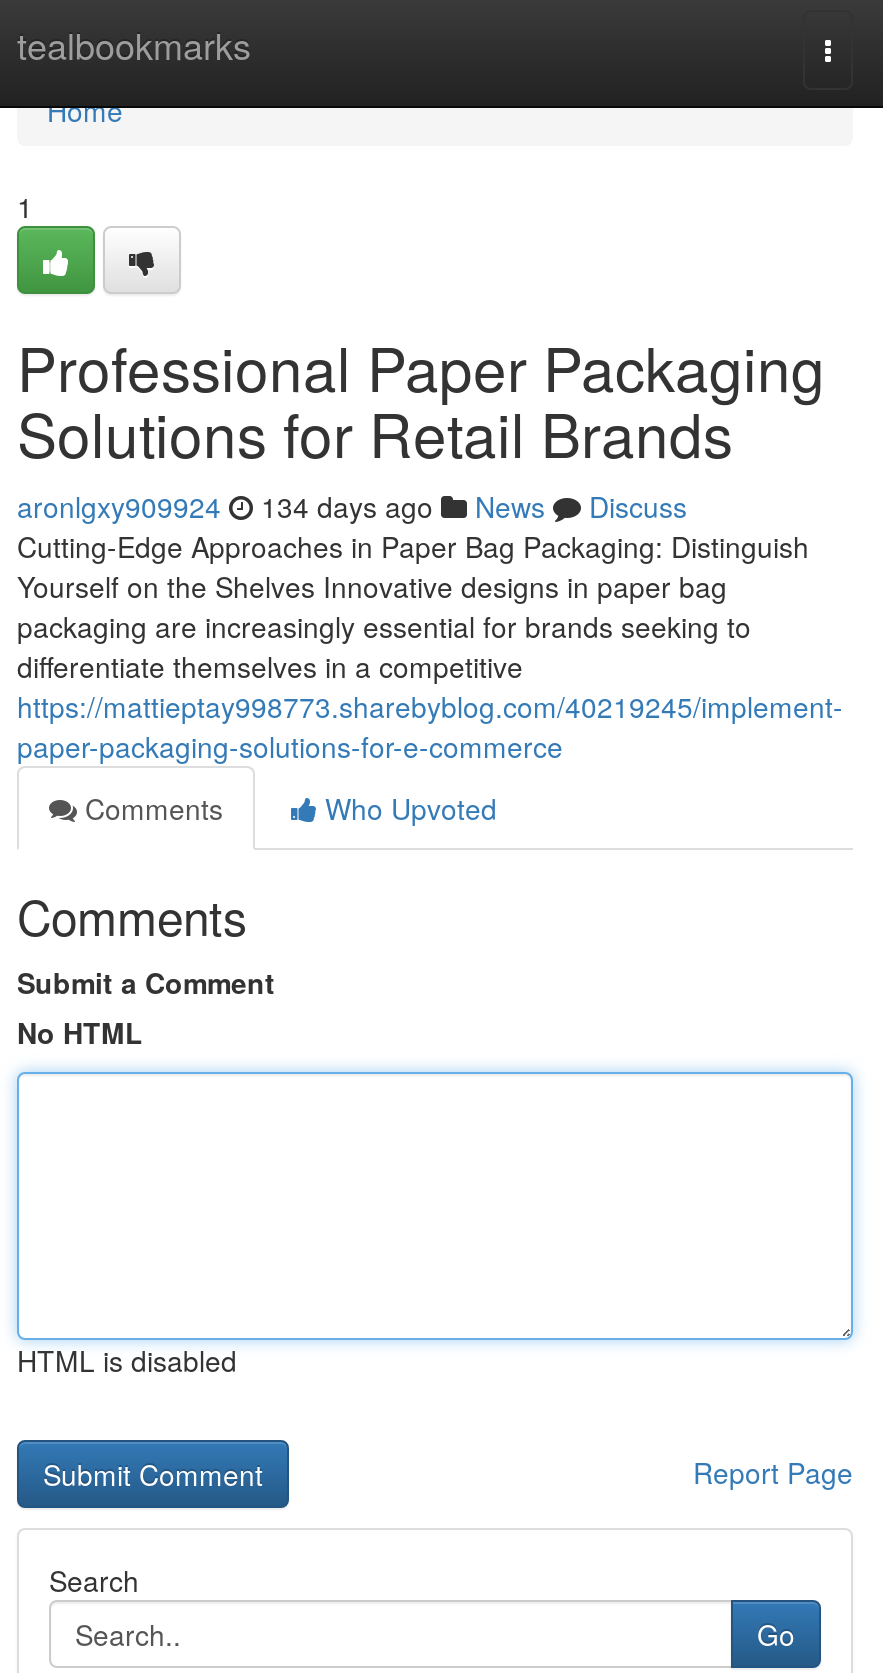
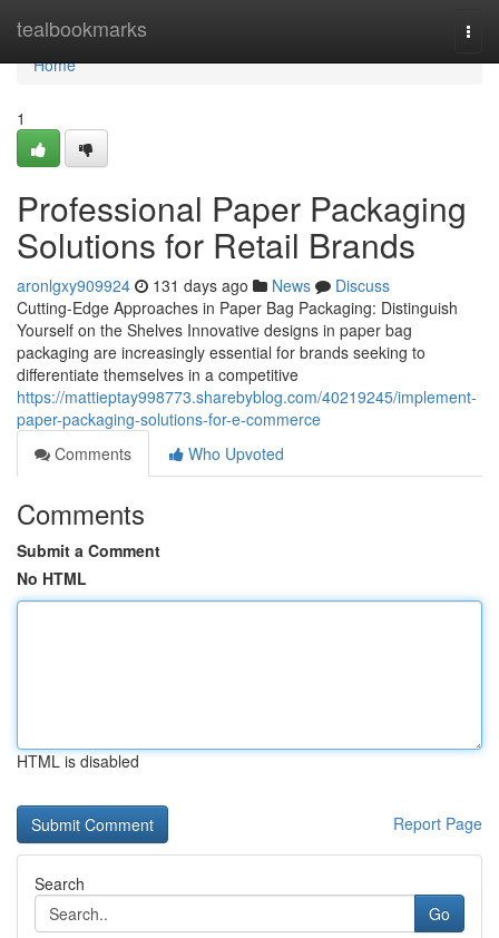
- aronlgxy909924 134 days ago News Discuss
+ aronlgxy909924 131 days ago News Discuss
